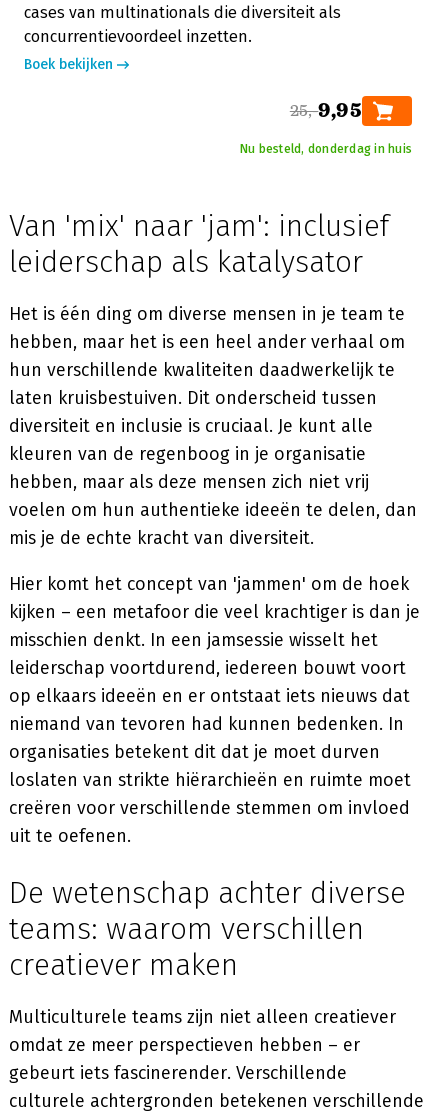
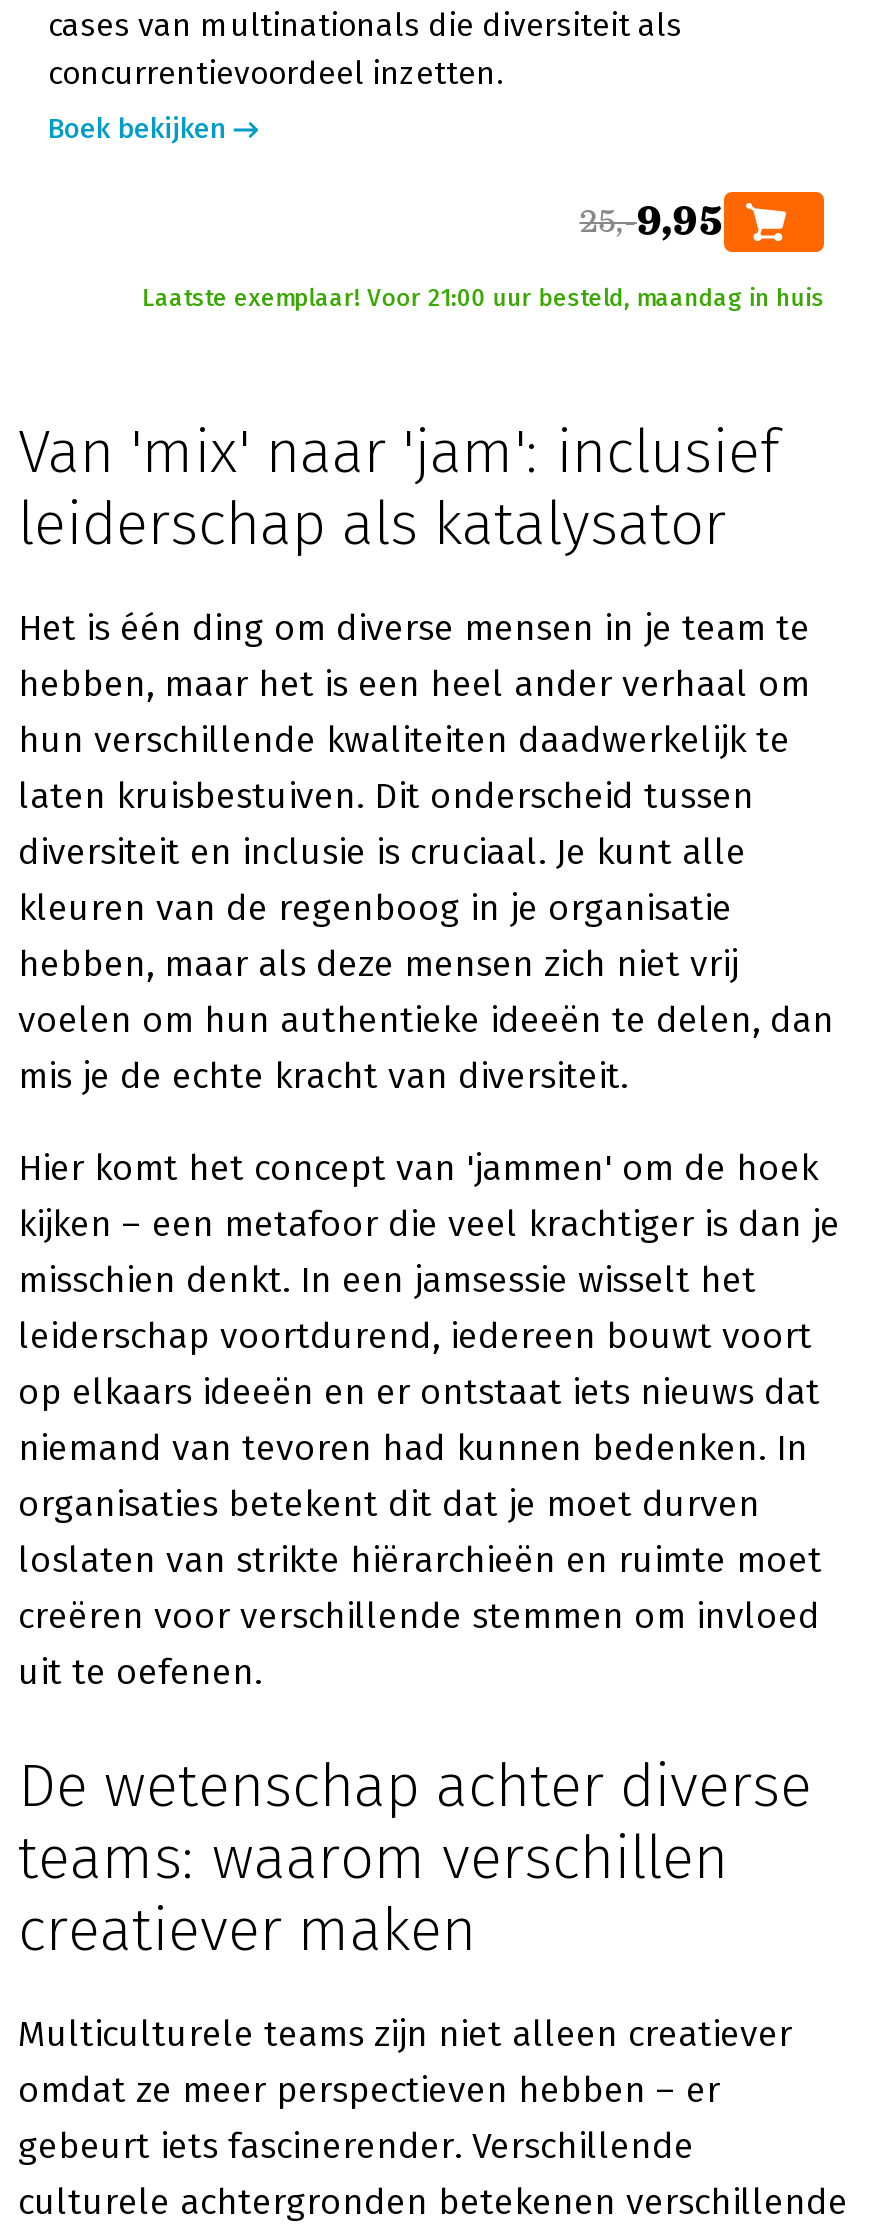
- Nu besteld, donderdag in huis
+ Laatste exemplaar! Voor 21:00 uur besteld, maandag in huis
